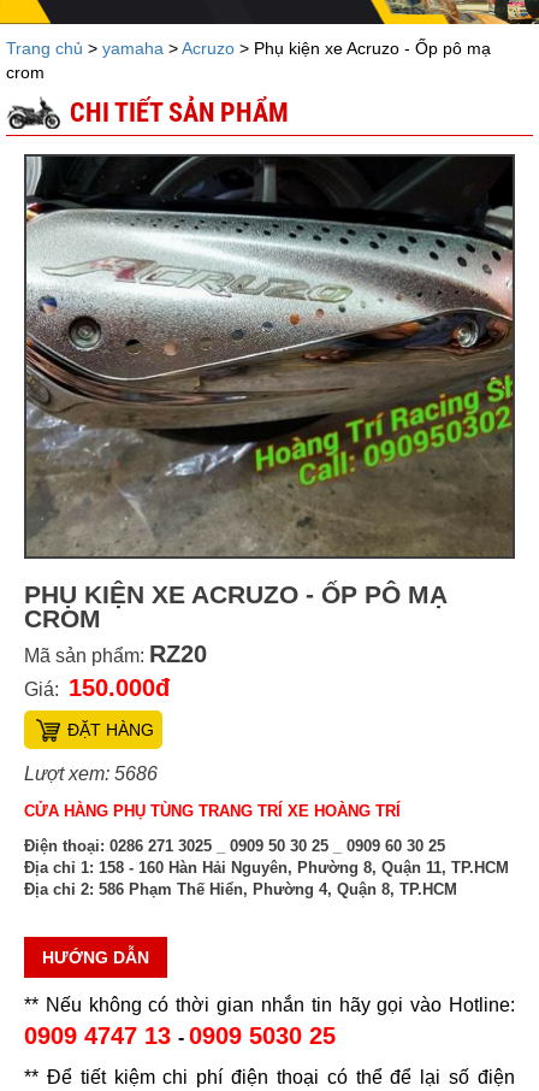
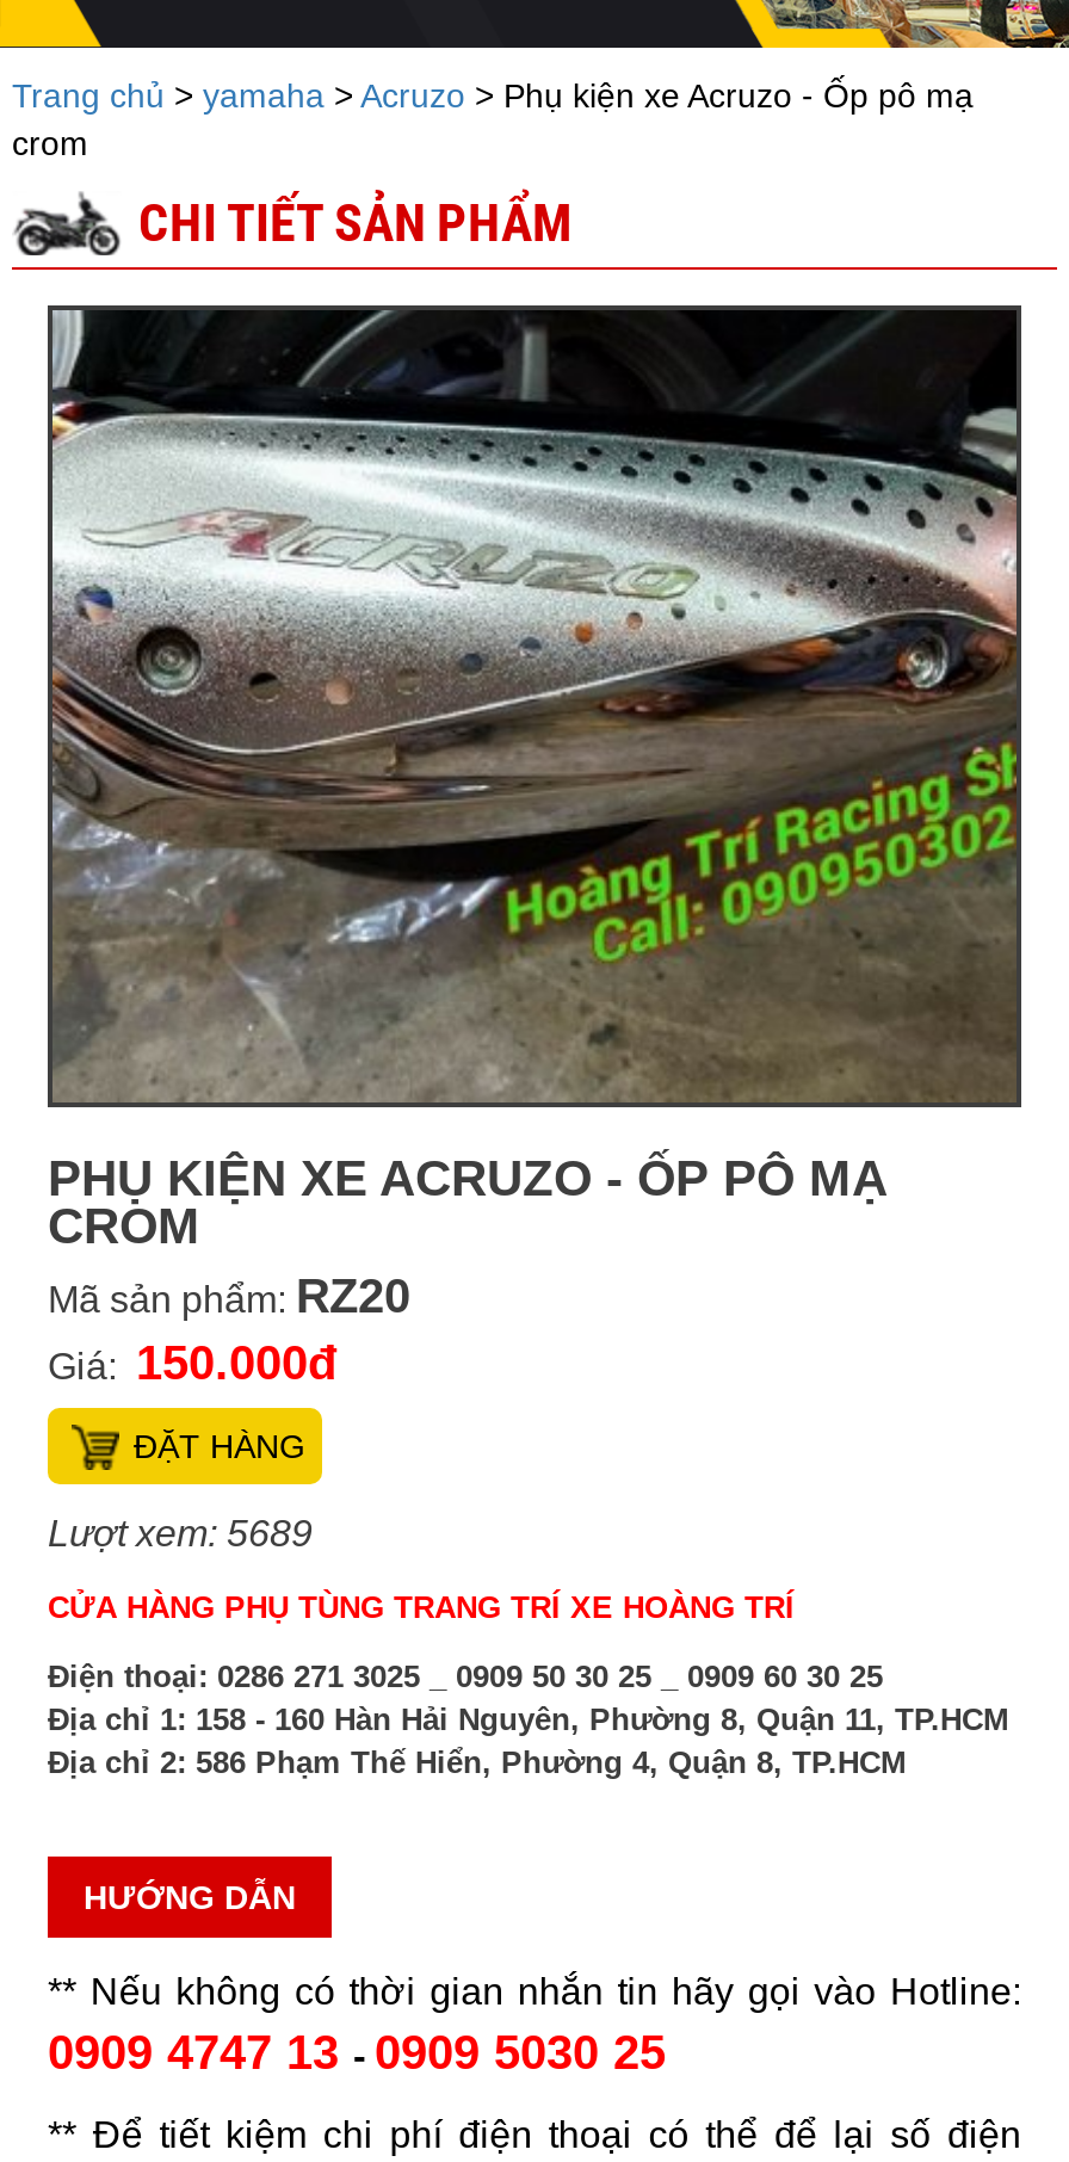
- Lượt xem: 5686
+ Lượt xem: 5689
